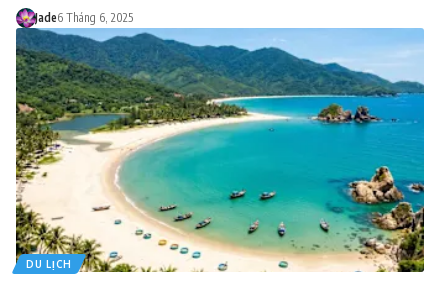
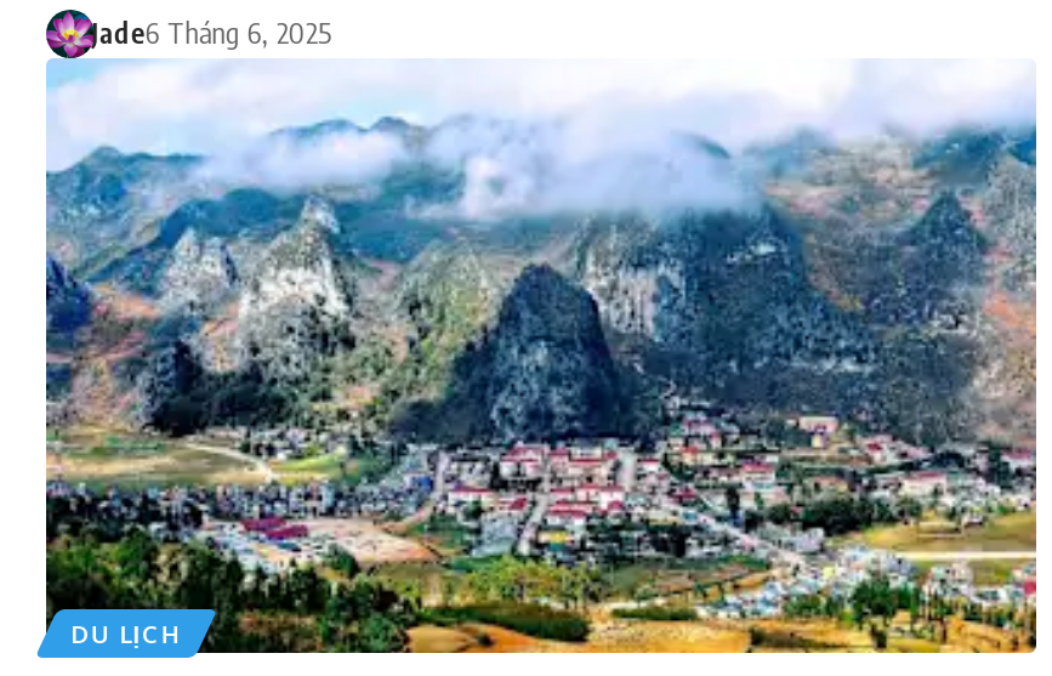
- [image]
+ [image]
